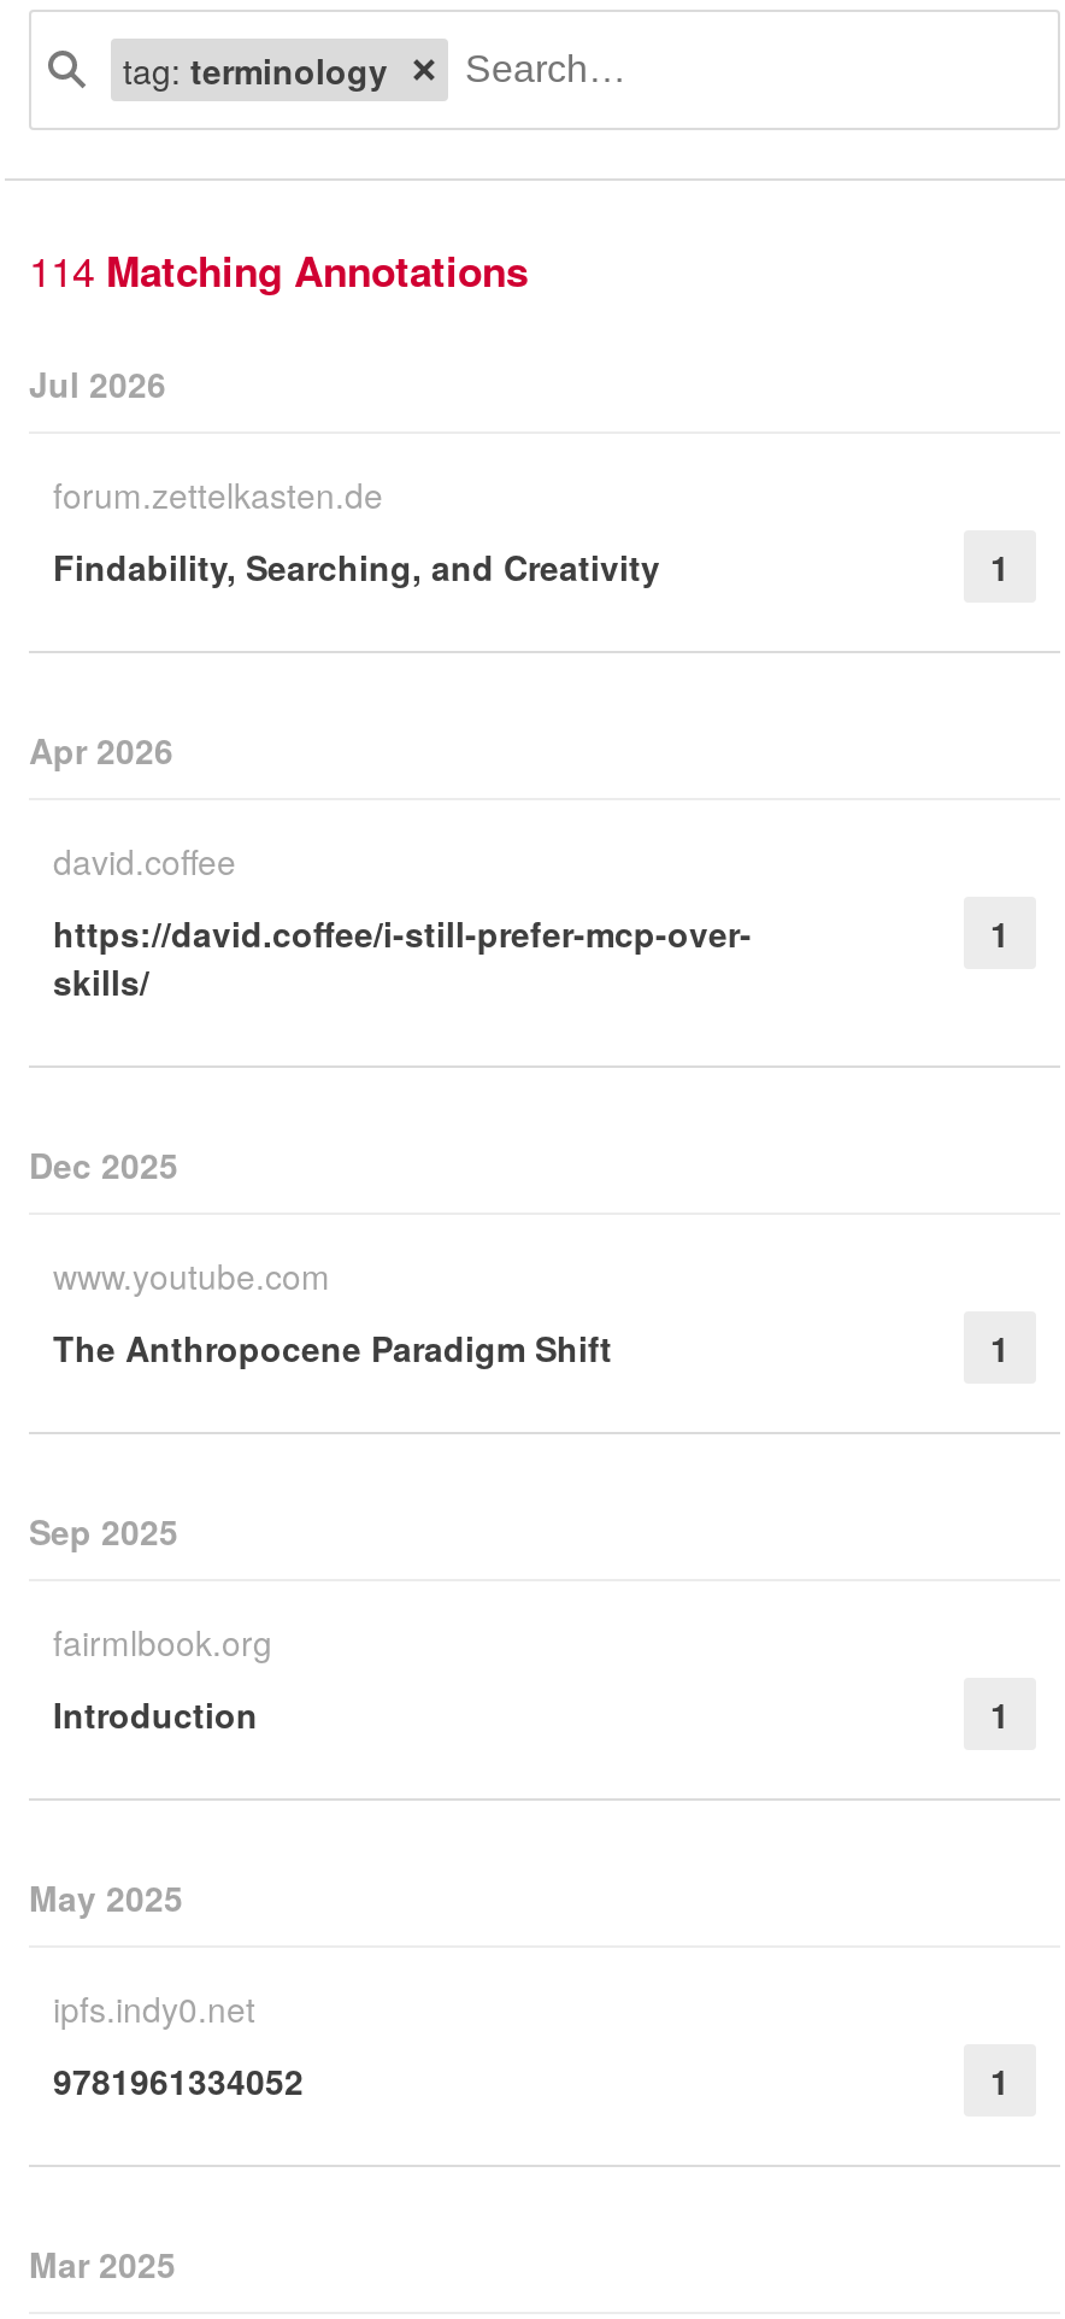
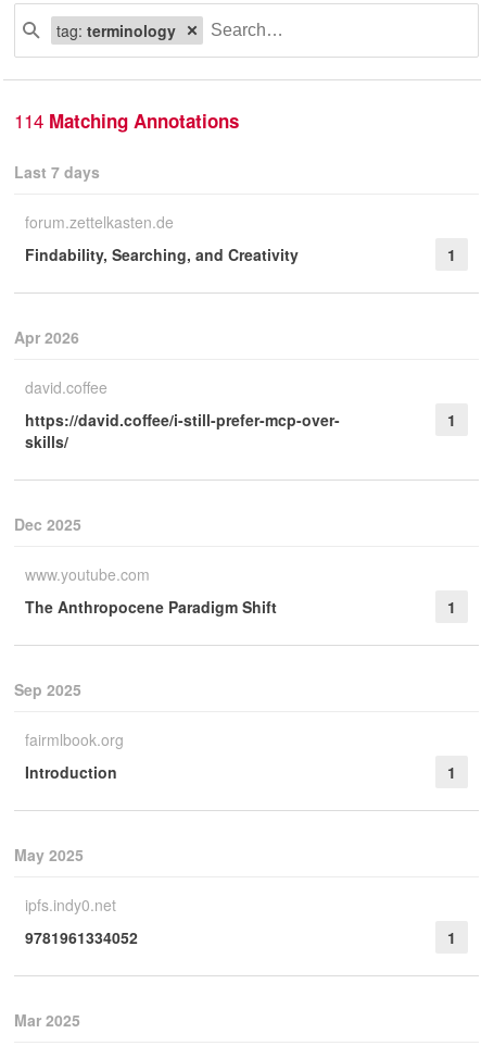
- Jul 2026
+ Last 7 days
